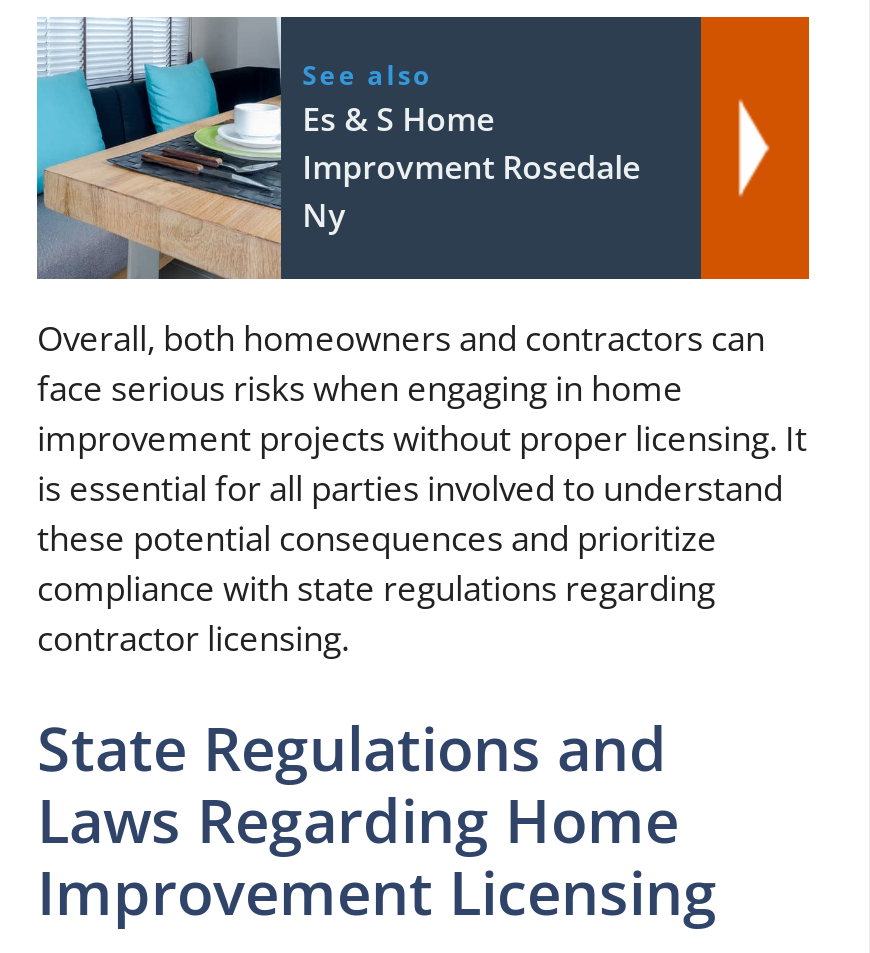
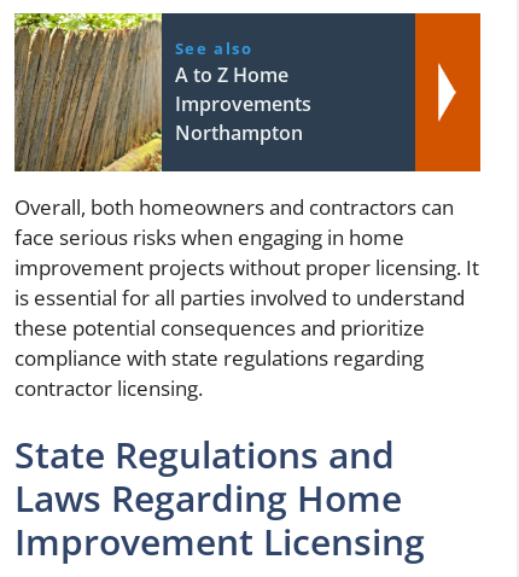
- [image]
- Es & S Home
- Improvment Rosedale
- Ny
+ [image]
+ A to Z Home
+ Improvements
+ Northampton
